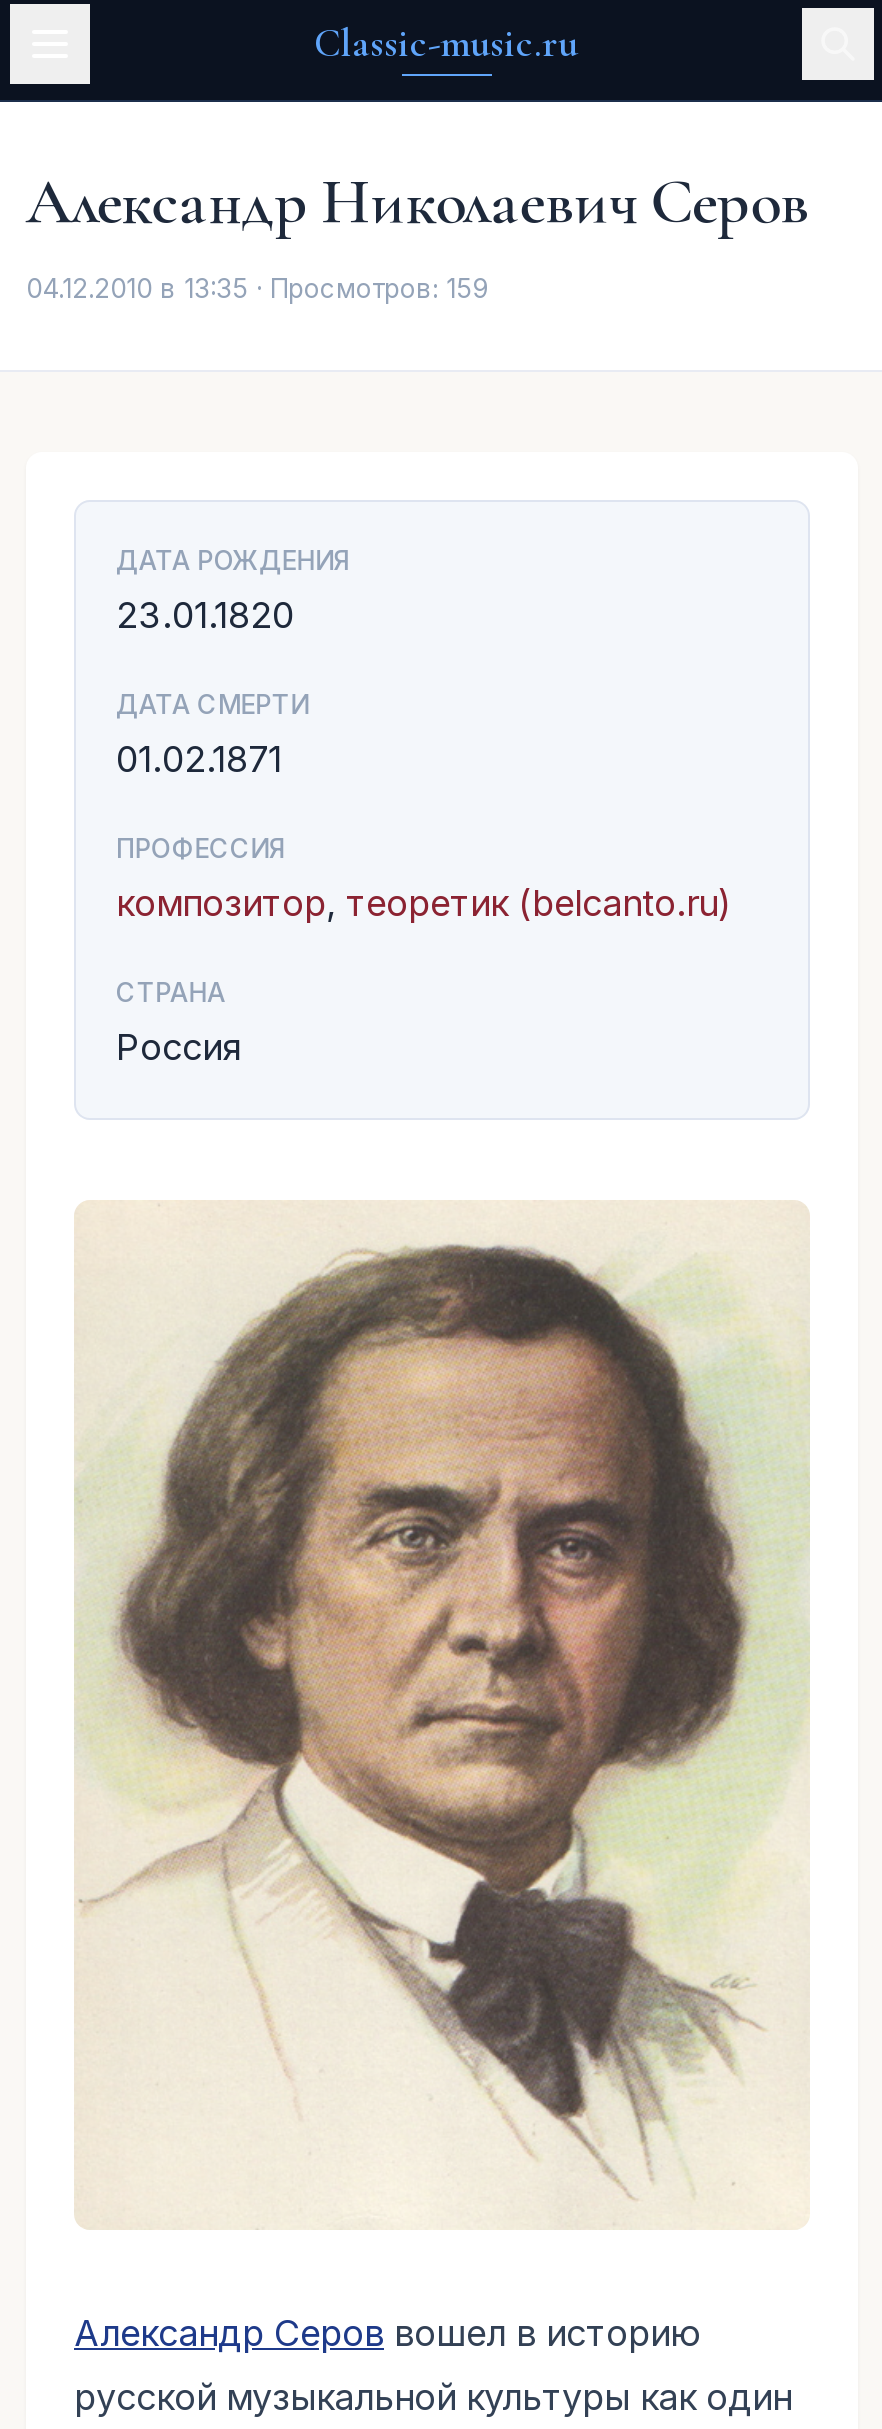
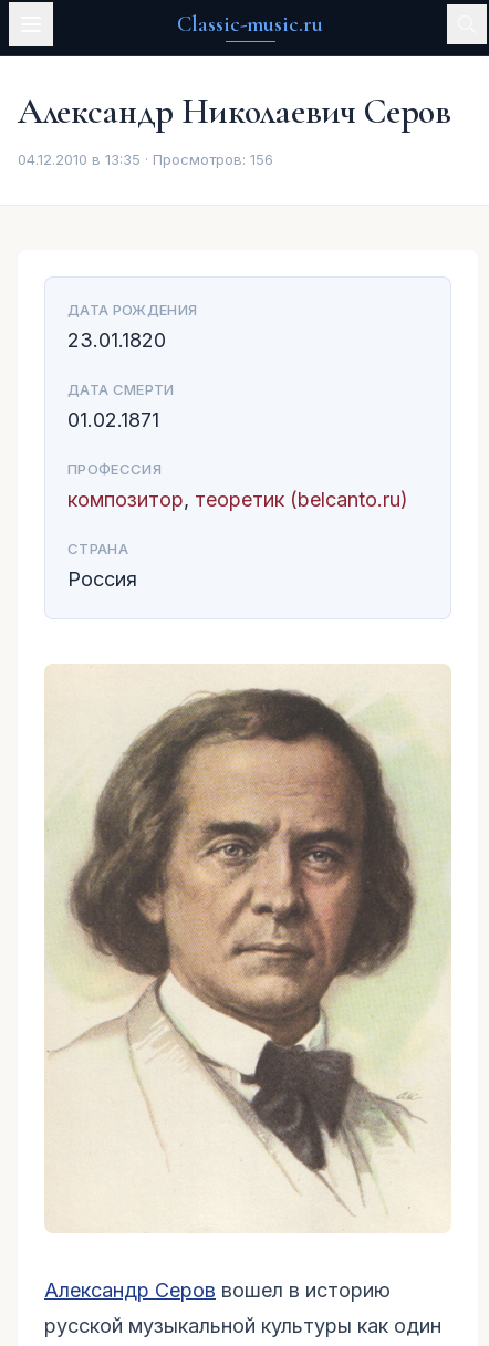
- 04.12.2010 в 13:35 · Просмотров: 159
+ 04.12.2010 в 13:35 · Просмотров: 156
